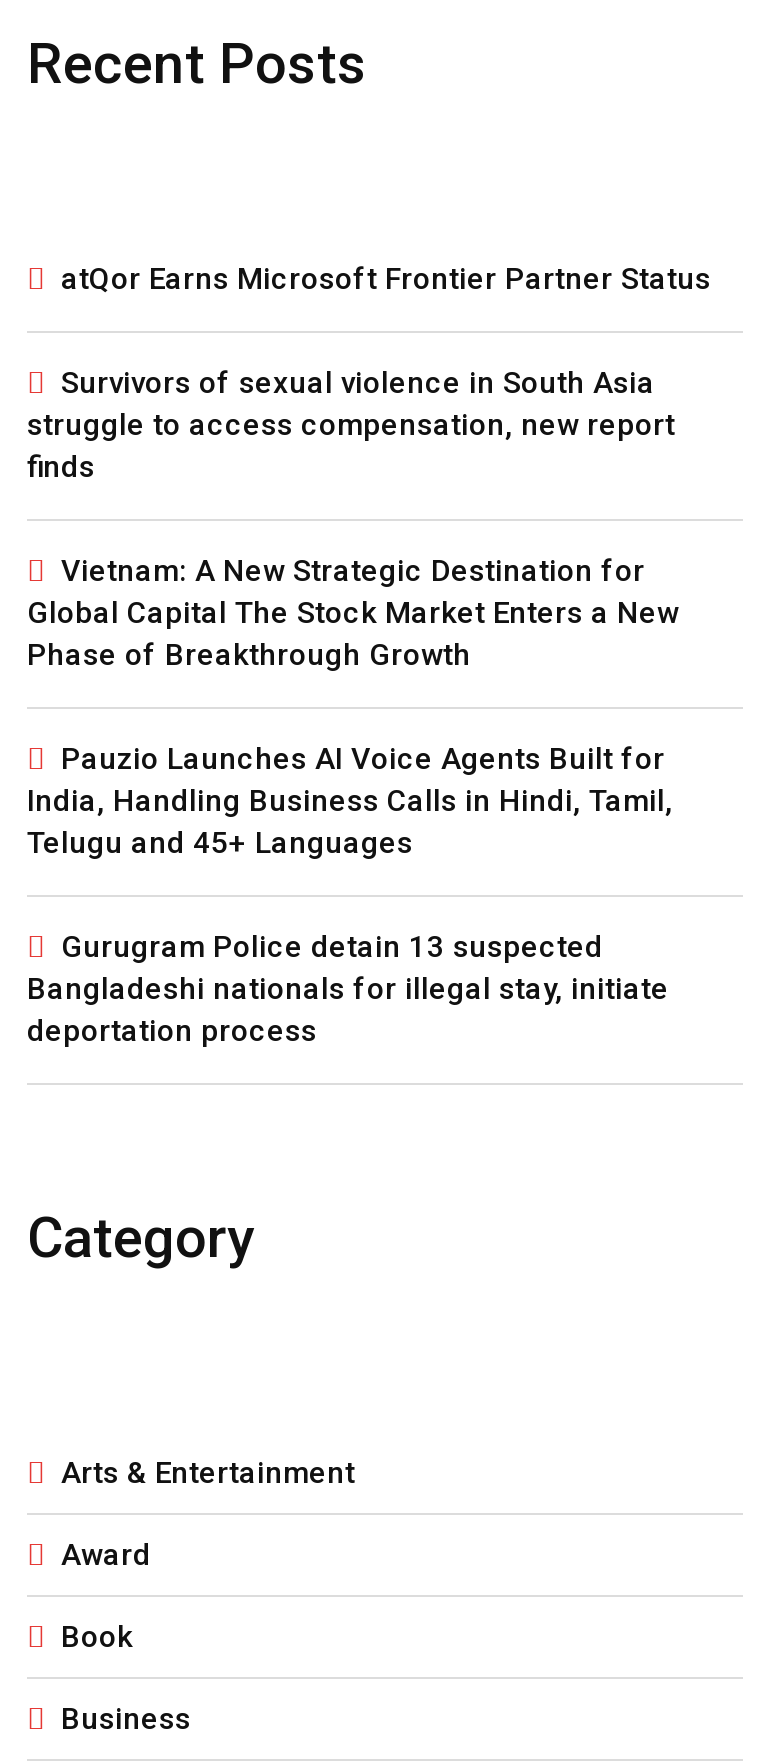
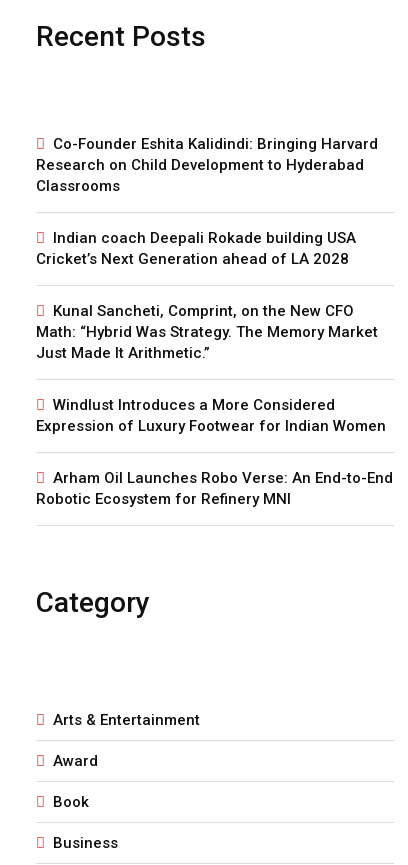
- atQor Earns Microsoft Frontier Partner Status
+ Co-Founder Eshita Kalidindi: Bringing Harvard
+ Research on Child Development to Hyderabad
+ Classrooms

- Survivors of sexual violence in South Asia
- struggle to access compensation, new report
- finds
+ Indian coach Deepali Rokade building USA
+ Cricket’s Next Generation ahead of LA 2028

- Vietnam: A New Strategic Destination for
- Global Capital The Stock Market Enters a New
- Phase of Breakthrough Growth
+ Kunal Sancheti, Comprint, on the New CFO
+ Math: “Hybrid Was Strategy. The Memory Market
+ Just Made It Arithmetic.”

- Pauzio Launches AI Voice Agents Built for
- India, Handling Business Calls in Hindi, Tamil,
- Telugu and 45+ Languages
+ Windlust Introduces a More Considered
+ Expression of Luxury Footwear for Indian Women

- Gurugram Police detain 13 suspected
- Bangladeshi nationals for illegal stay, initiate
- deportation process
+ Arham Oil Launches Robo Verse: An End-to-End
+ Robotic Ecosystem for Refinery MNI
